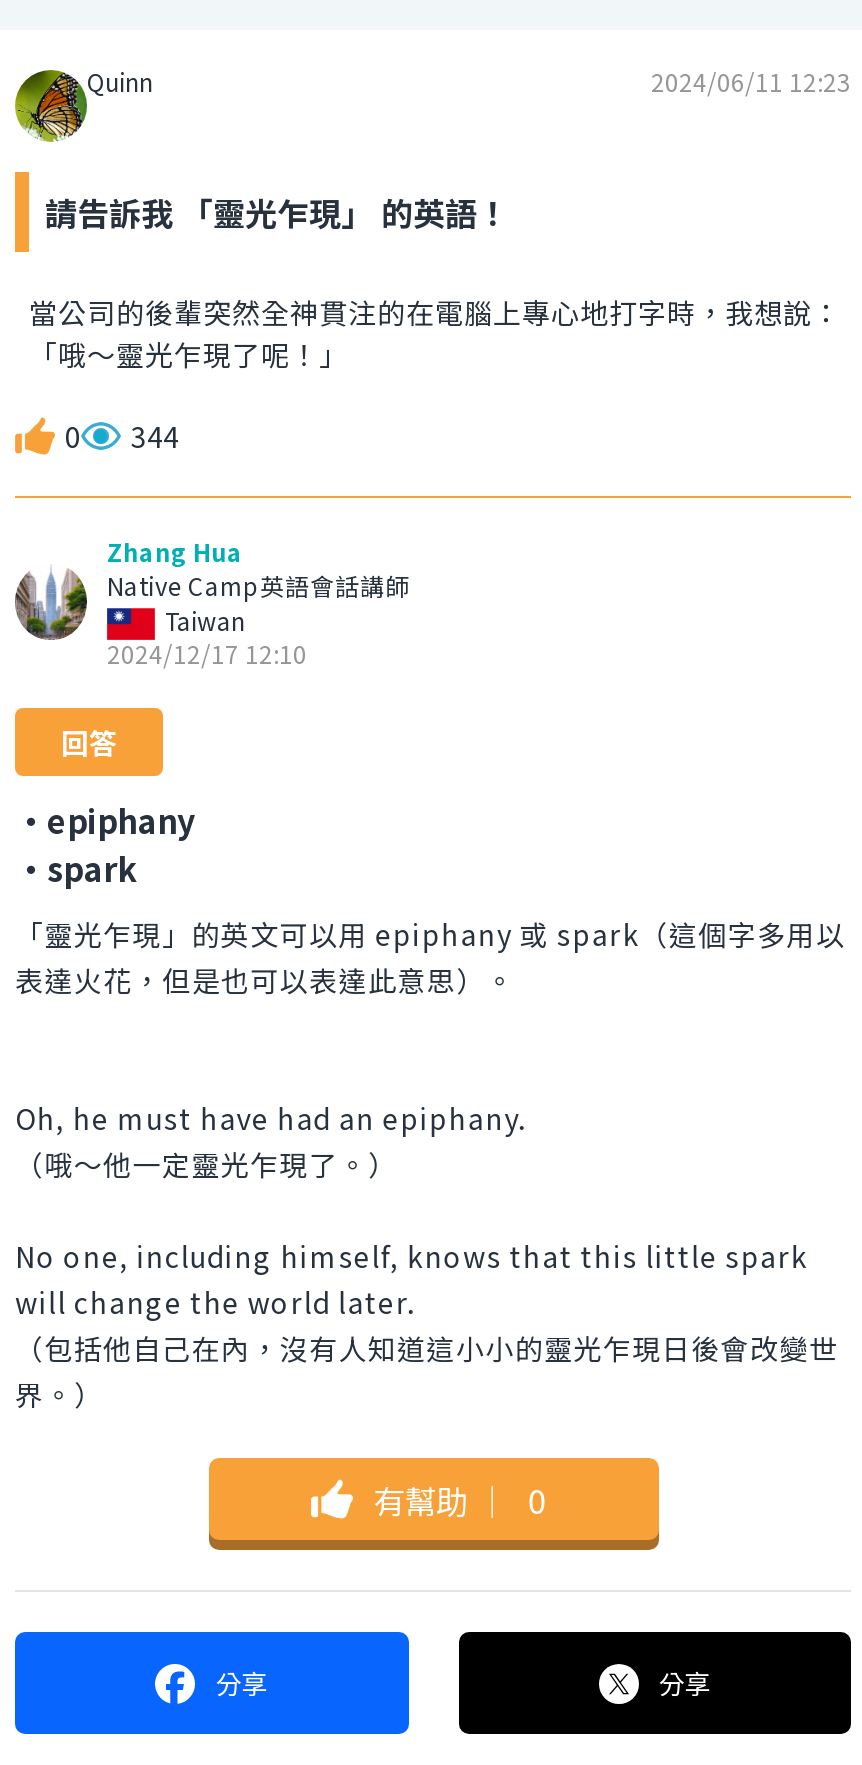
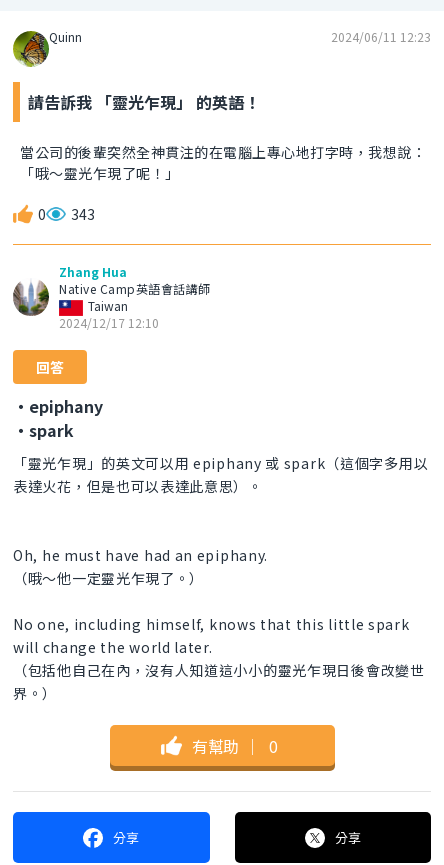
- 0 344
+ 0 343
